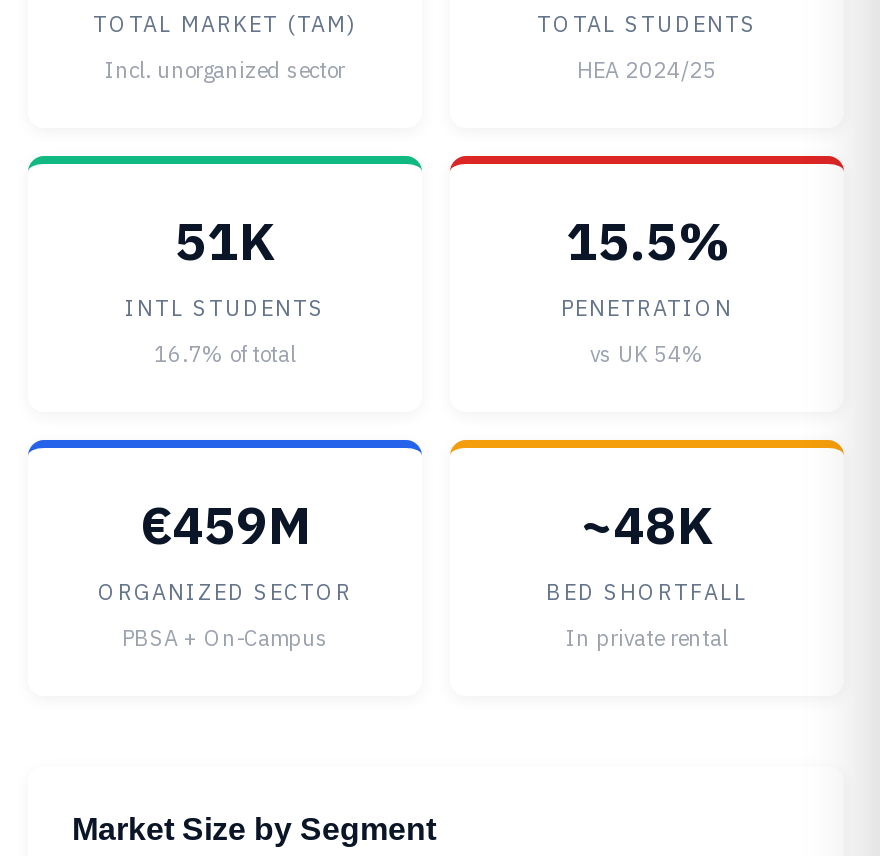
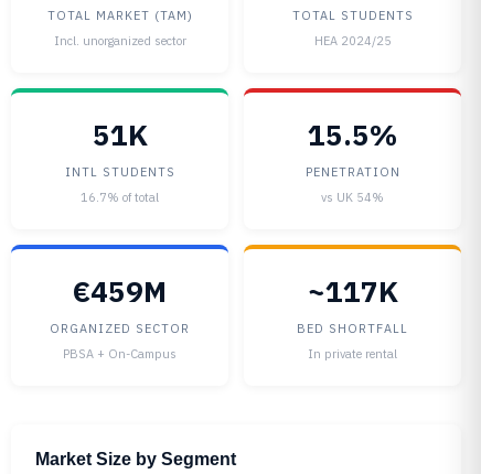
- ~48K
+ ~117K
